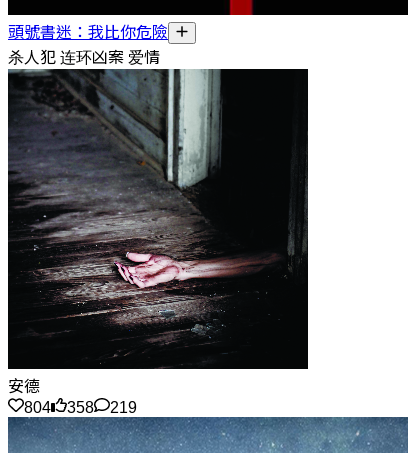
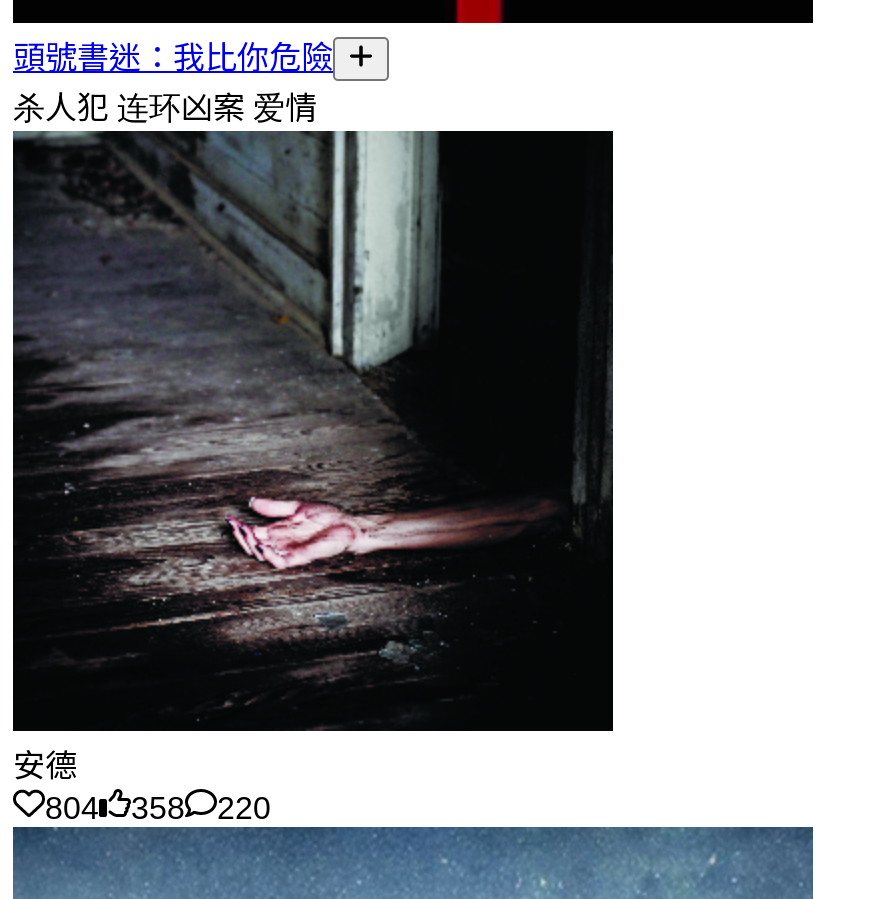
- 804 358 219
+ 804 358 220
